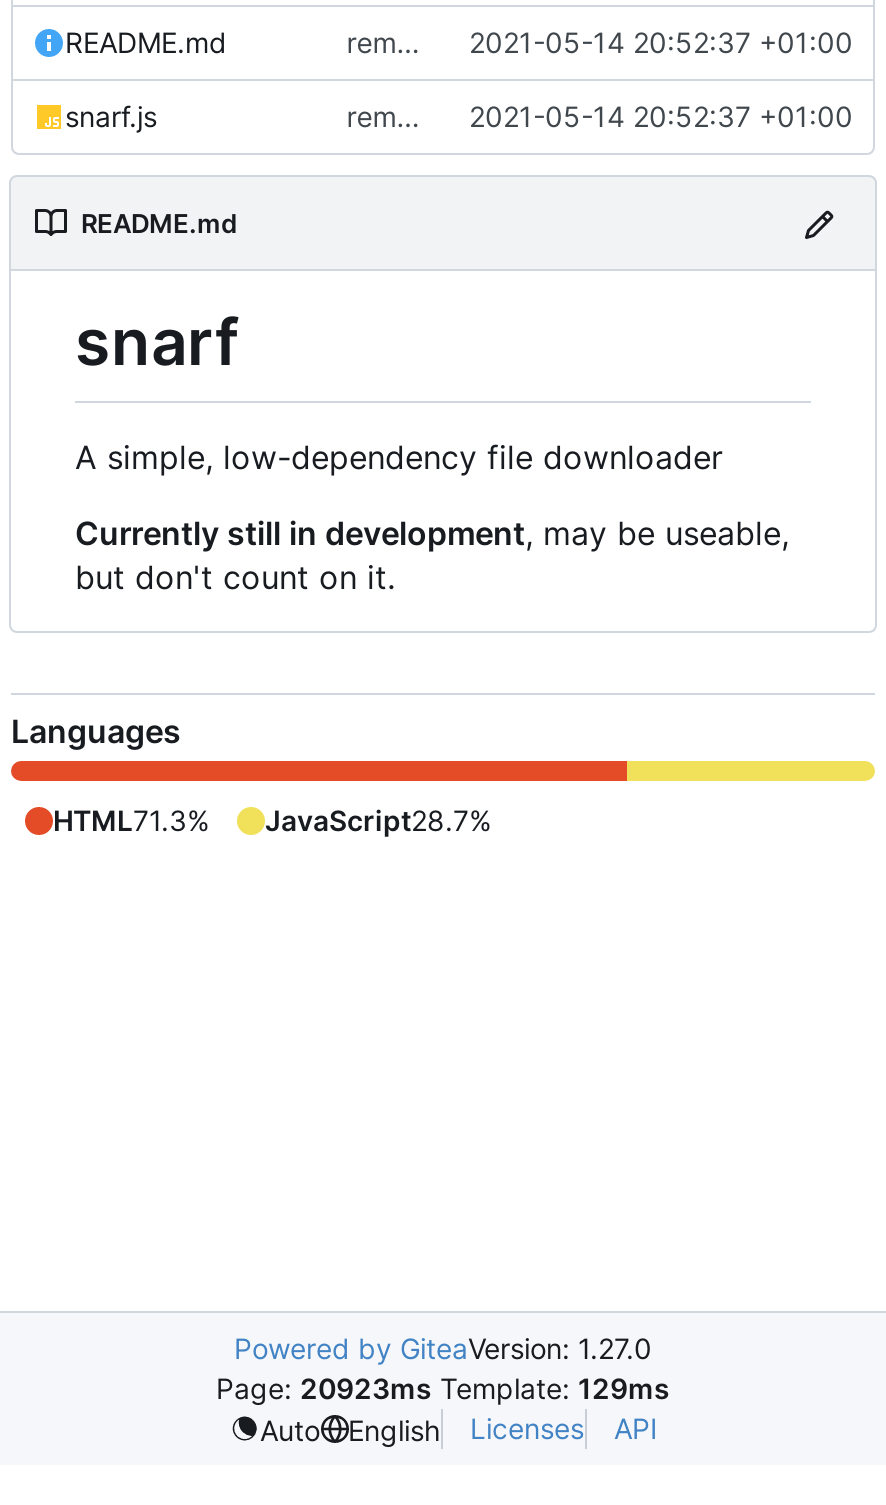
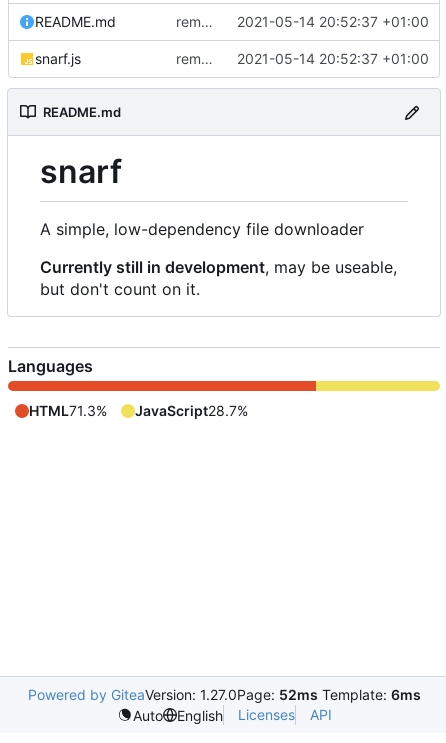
- Powered by GiteaVersion: 1.27.0
- Page: 20923ms Template: 129ms
+ Powered by GiteaVersion: 1.27.0Page: 52ms Template: 6ms
